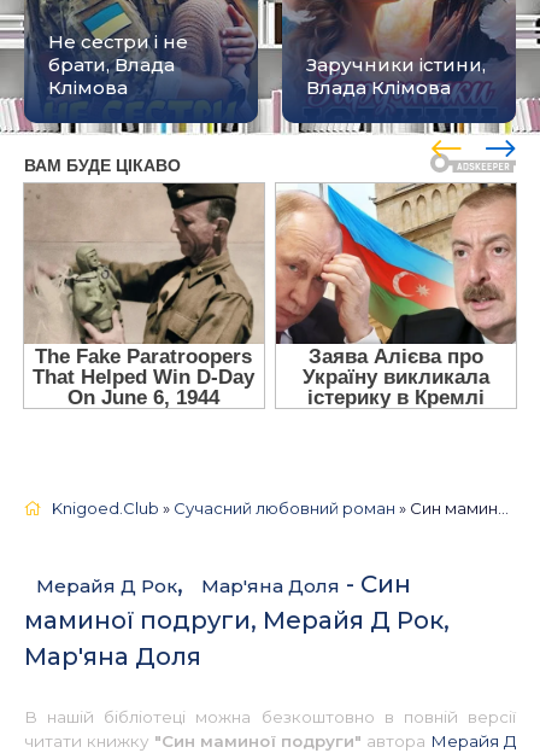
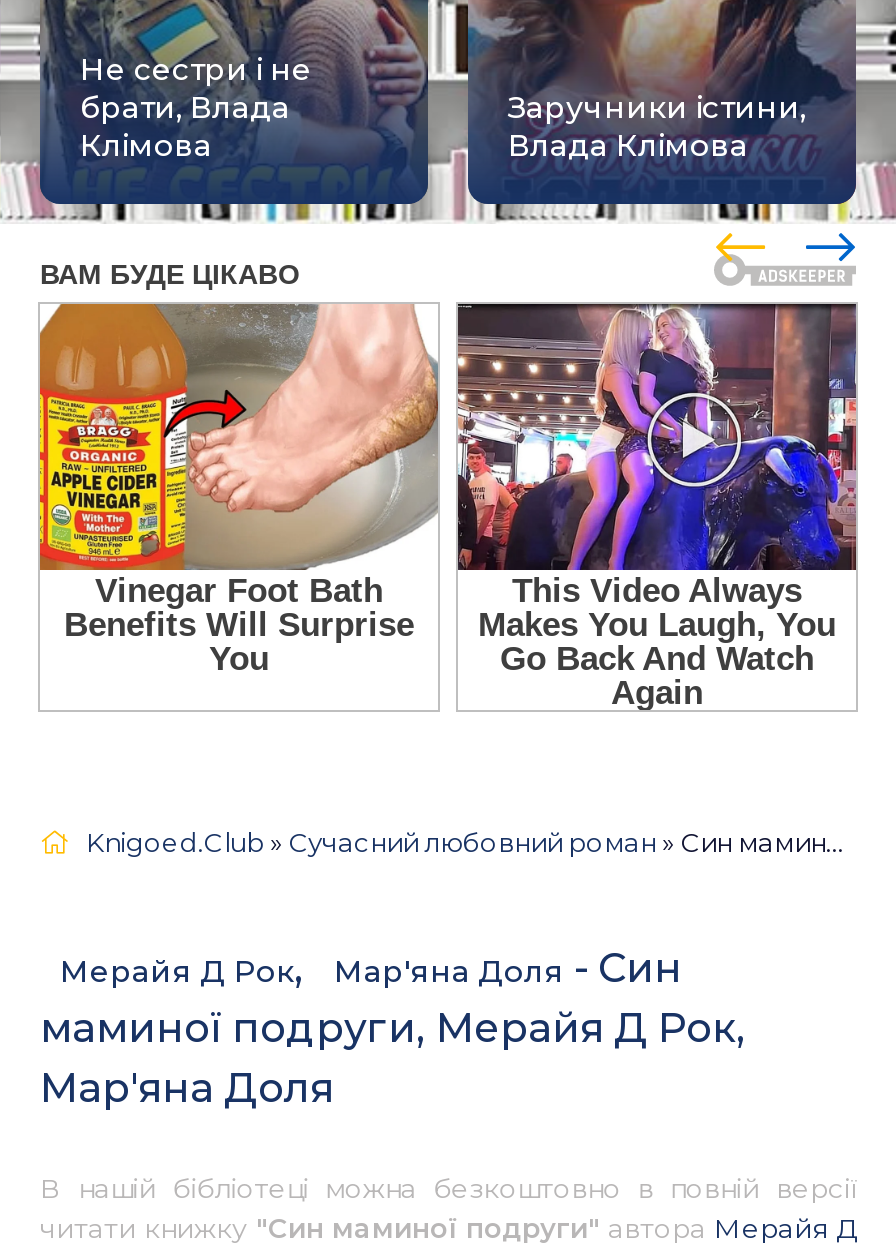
- [image]
+ [image]

- [image]
+ [image]
